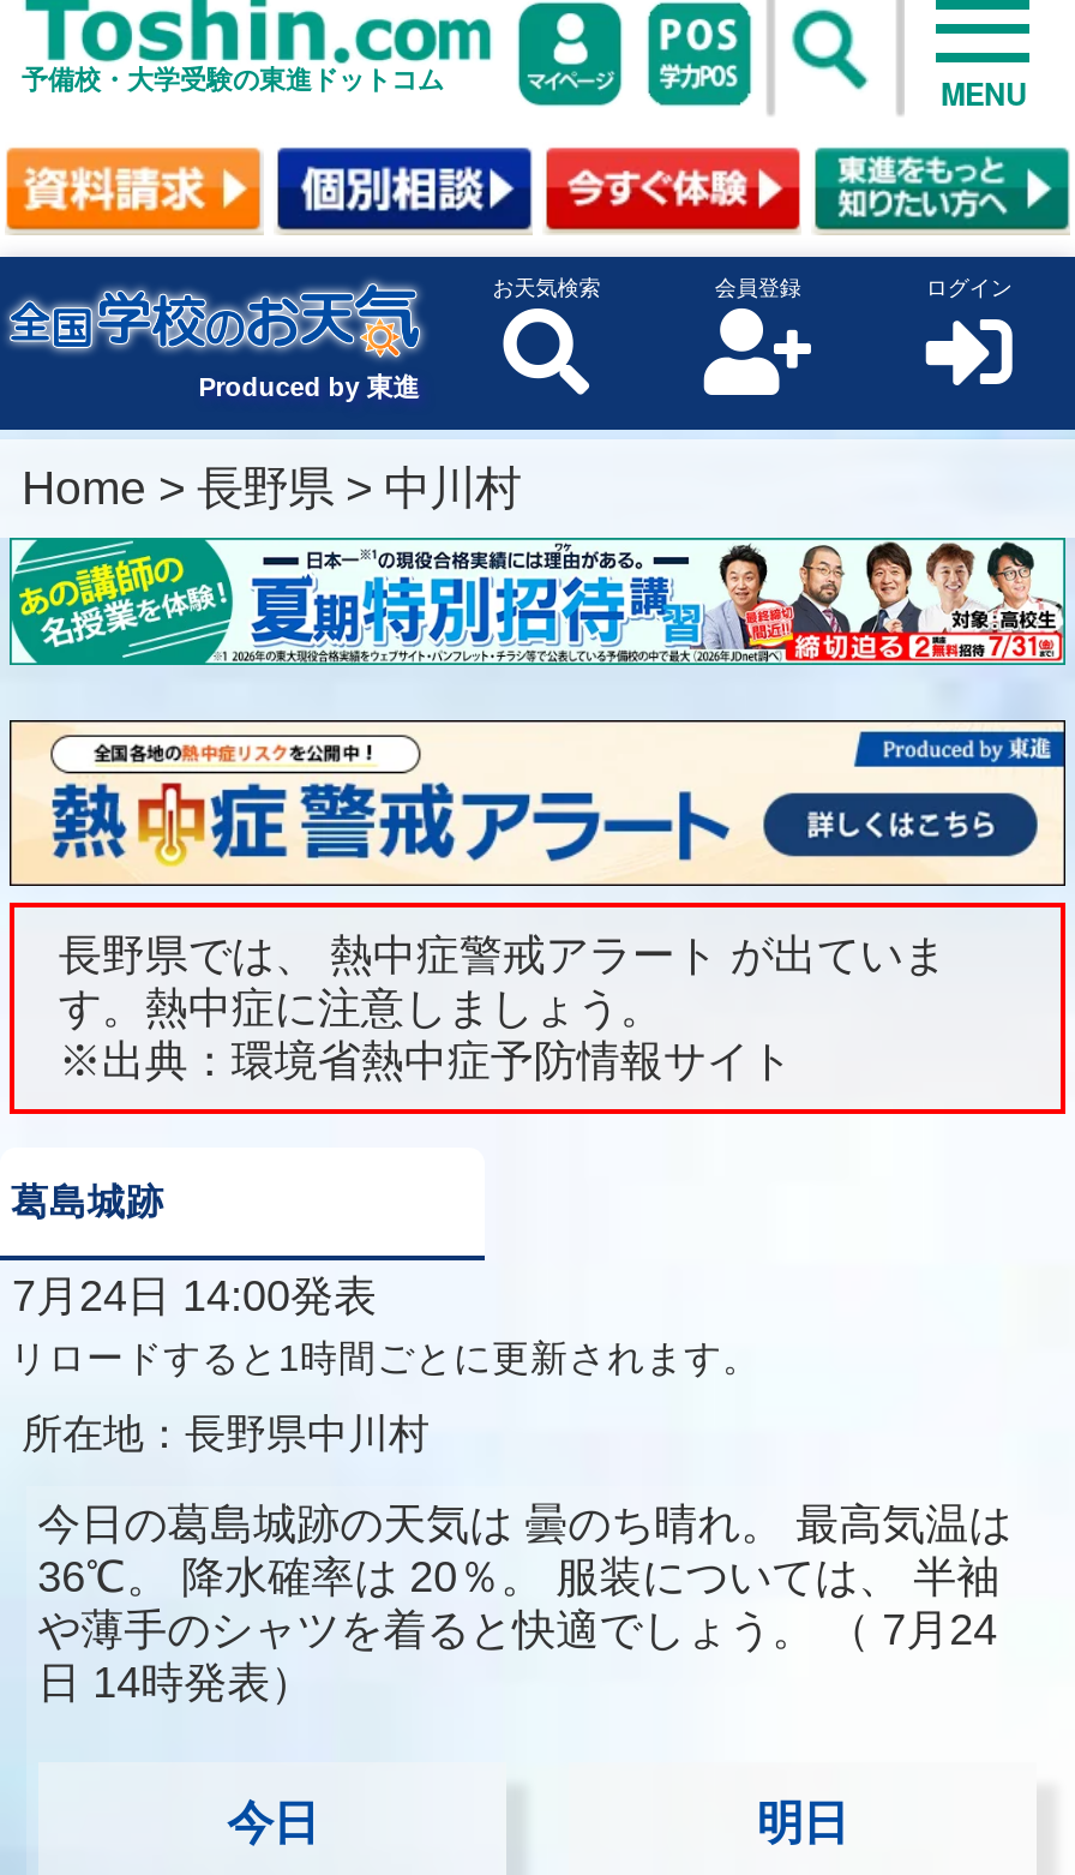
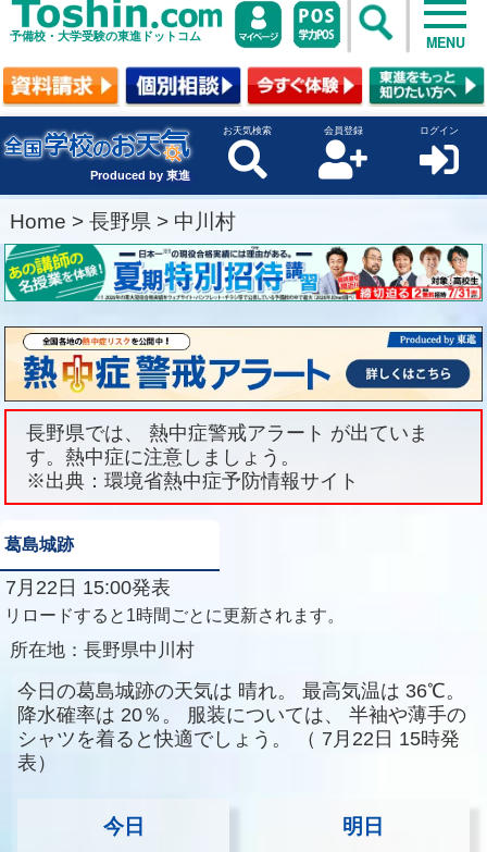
- 7月24日 14:00発表
+ 7月22日 15:00発表

- 今日の葛島城跡の天気は 曇のち晴れ。 最高気温は
- 36℃。 降水確率は 20％。 服装については、 半袖
- や薄手のシャツを着ると快適でしょう。（ 7月24
- 日 14時発表）
+ 今日の葛島城跡の天気は 晴れ。 最高気温は 36℃。
+ 降水確率は 20％。 服装については、 半袖や薄手の
+ シャツを着ると快適でしょう。（ 7月22日 15時発
+ 表）
